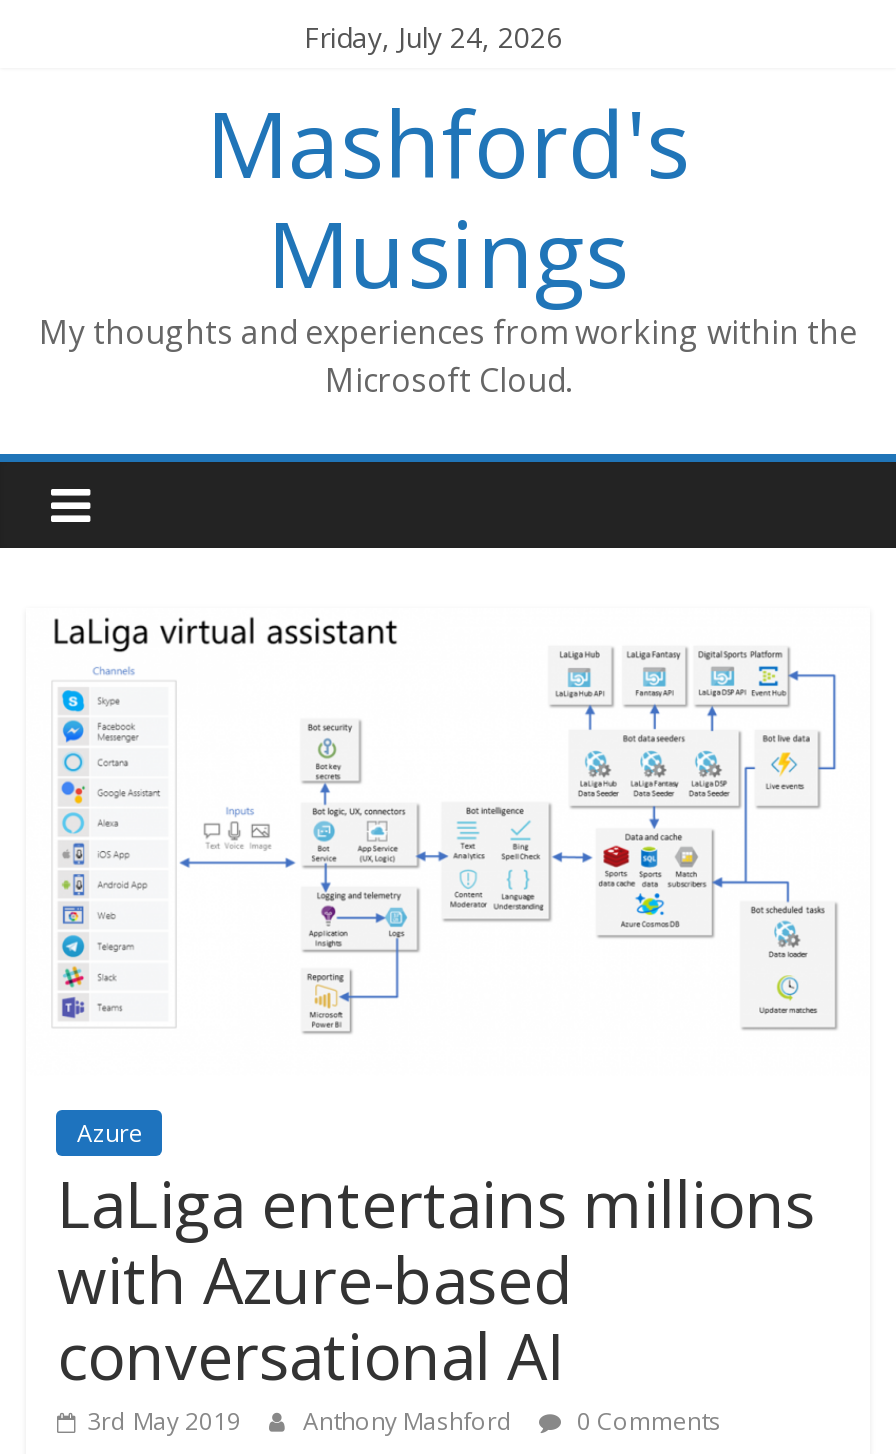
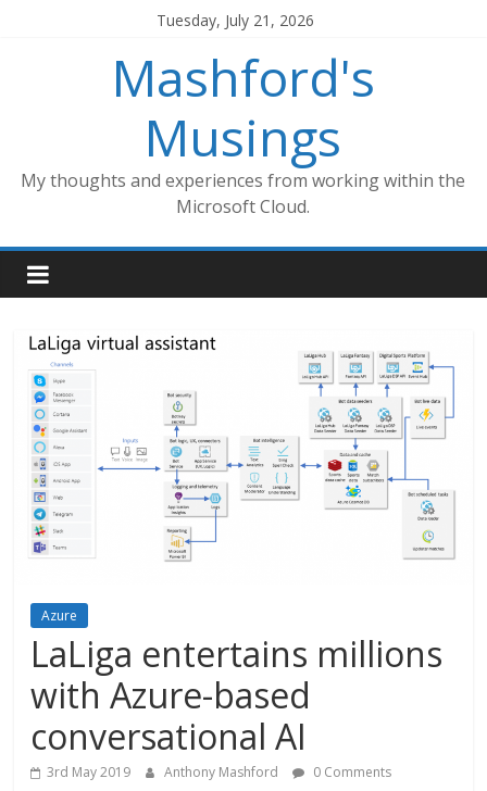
- Friday, July 24, 2026
+ Tuesday, July 21, 2026
